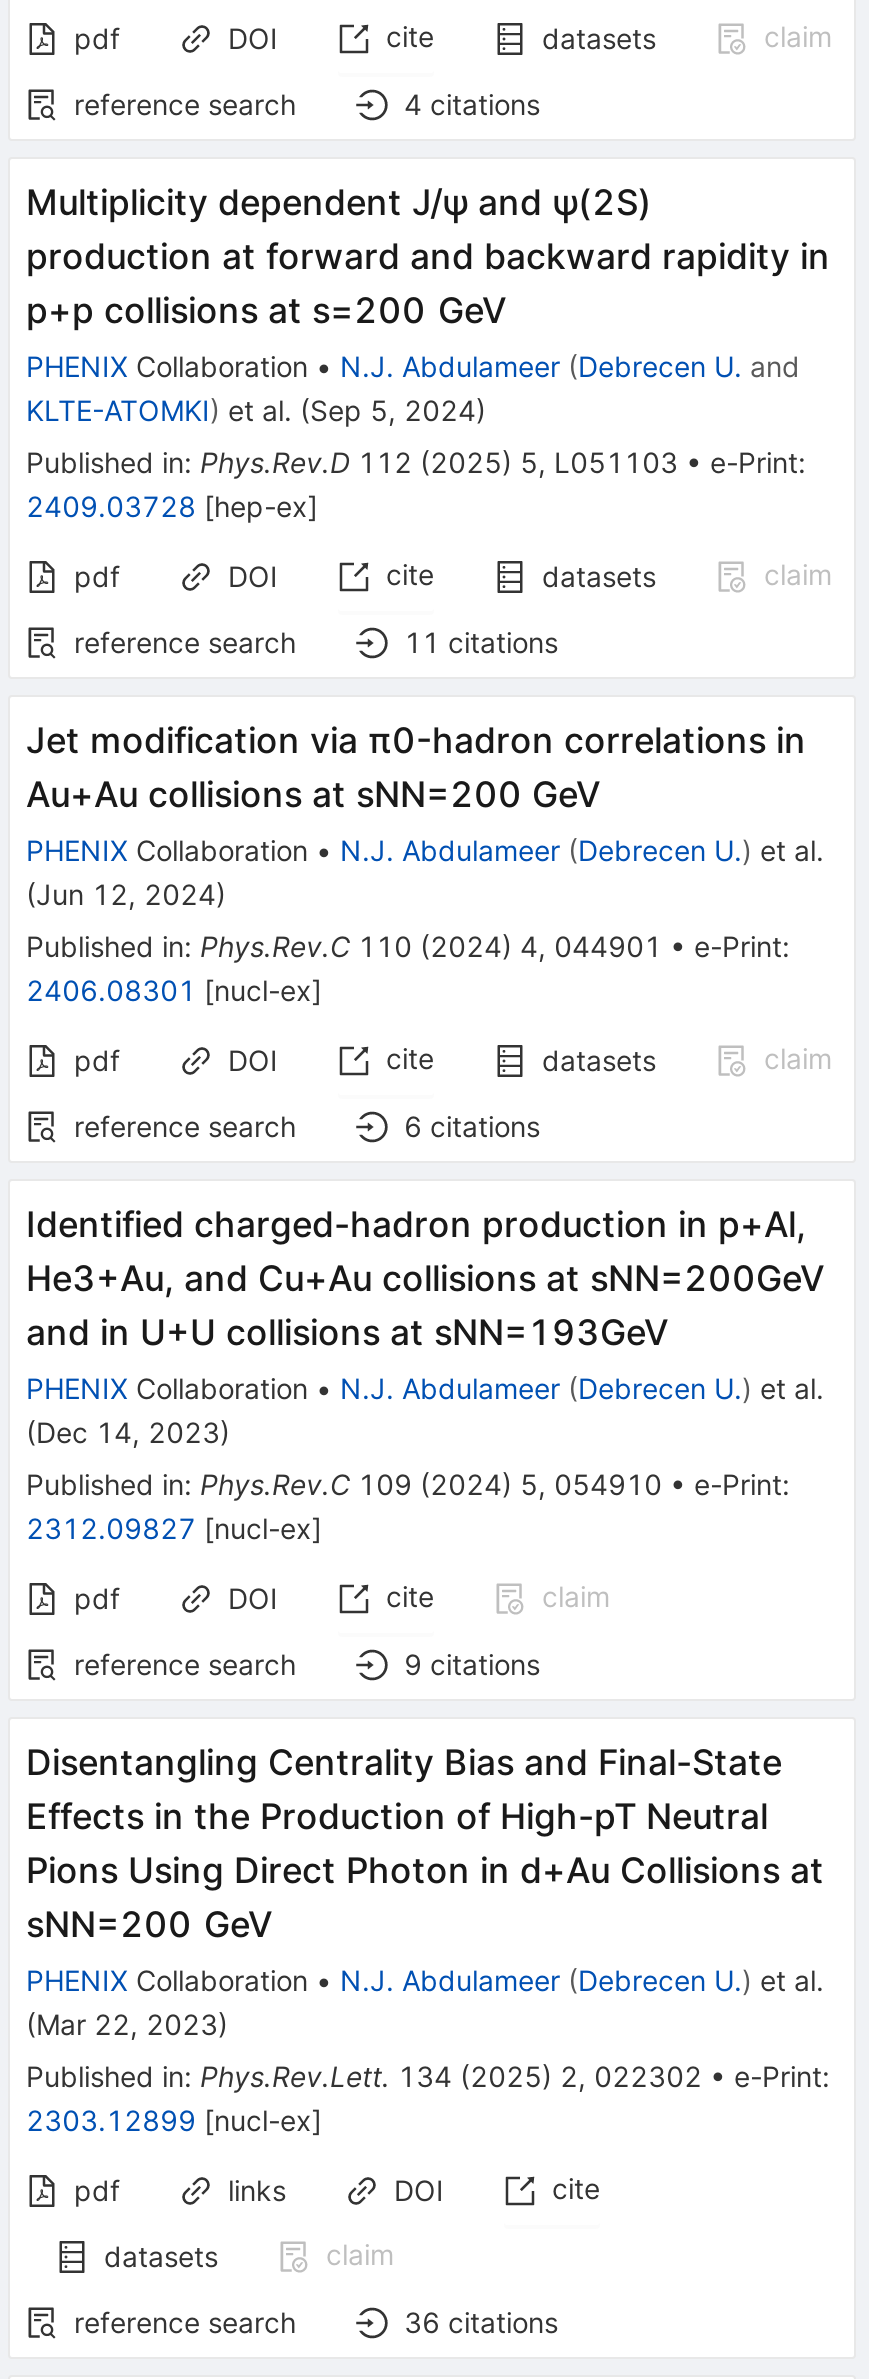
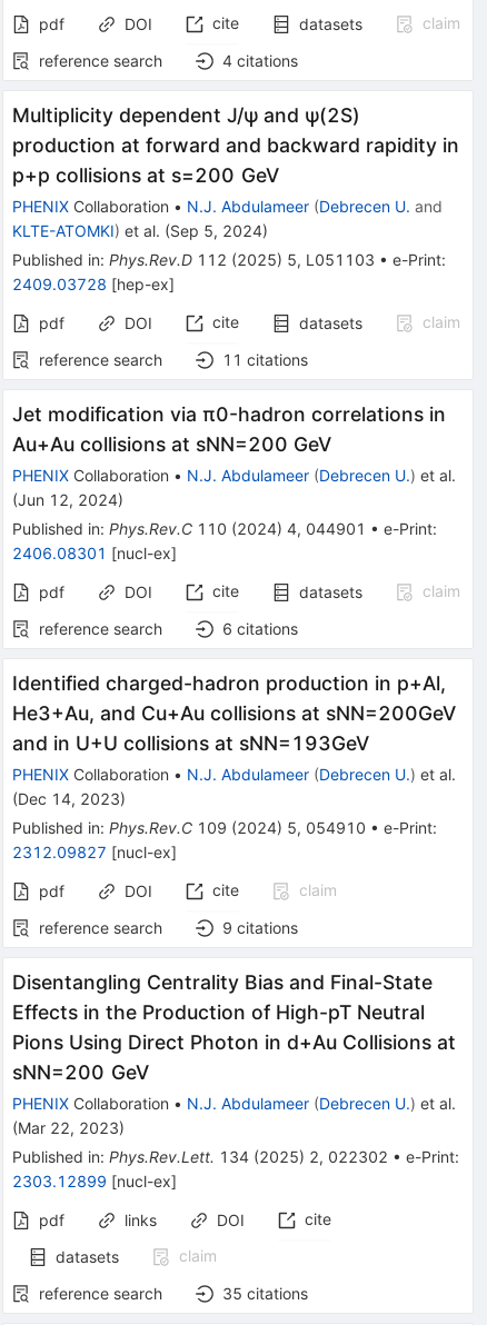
- 36 citations
+ 35 citations
